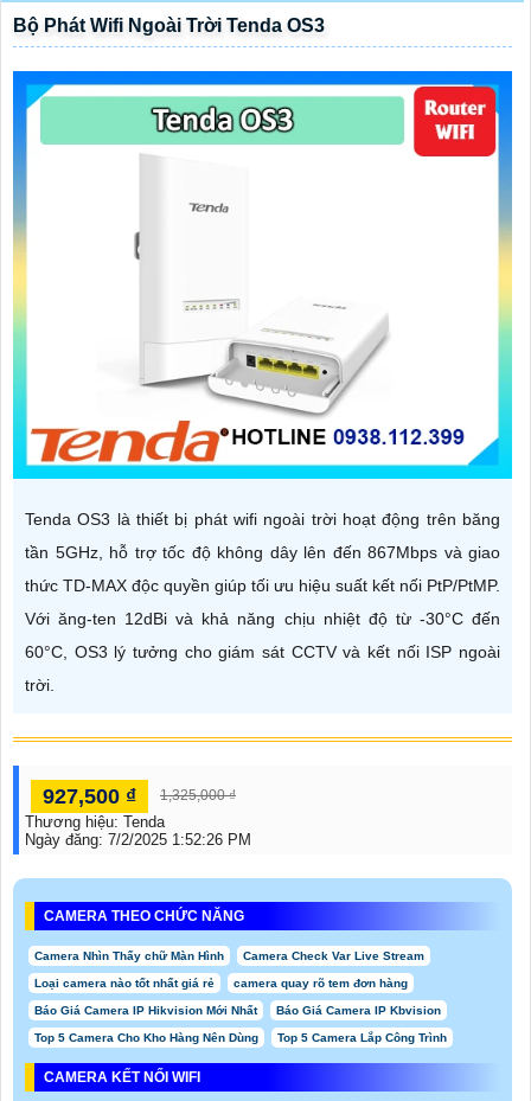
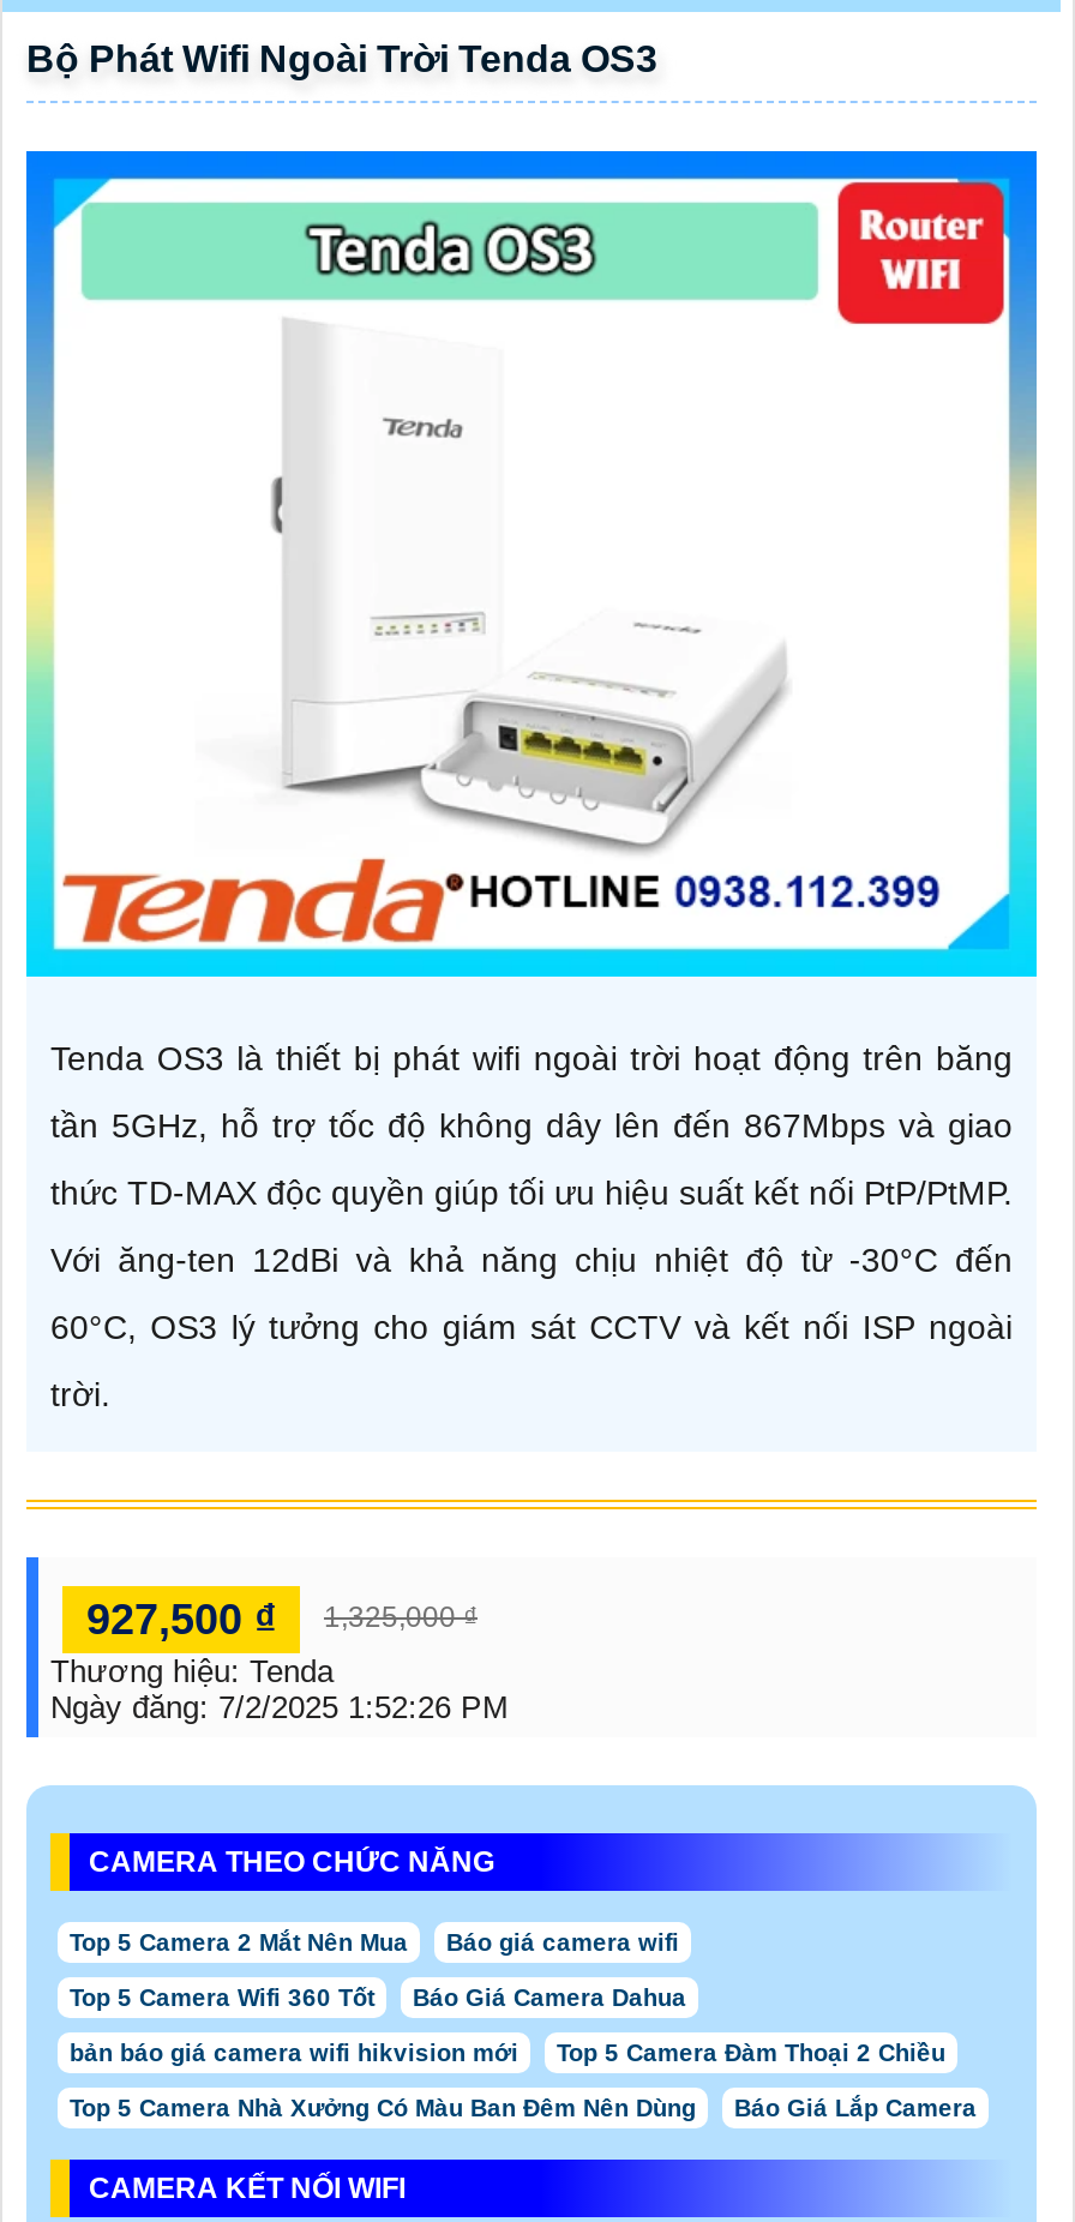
- Camera Nhìn Thấy chữ Màn Hình
- Camera Check Var Live Stream
+ Top 5 Camera 2 Mắt Nên Mua
+ Báo giá camera wifi

- Loại camera nào tốt nhất giá rẻ
- camera quay rõ tem đơn hàng
+ Top 5 Camera Wifi 360 Tốt
+ Báo Giá Camera Dahua

- Báo Giá Camera IP Hikvision Mới Nhất
- Báo Giá Camera IP Kbvision
+ bản báo giá camera wifi hikvision mới
+ Top 5 Camera Đàm Thoại 2 Chiều

- Top 5 Camera Cho Kho Hàng Nên Dùng
- Top 5 Camera Lắp Công Trình
+ Top 5 Camera Nhà Xưởng Có Màu Ban Đêm Nên Dùng
+ Báo Giá Lắp Camera
